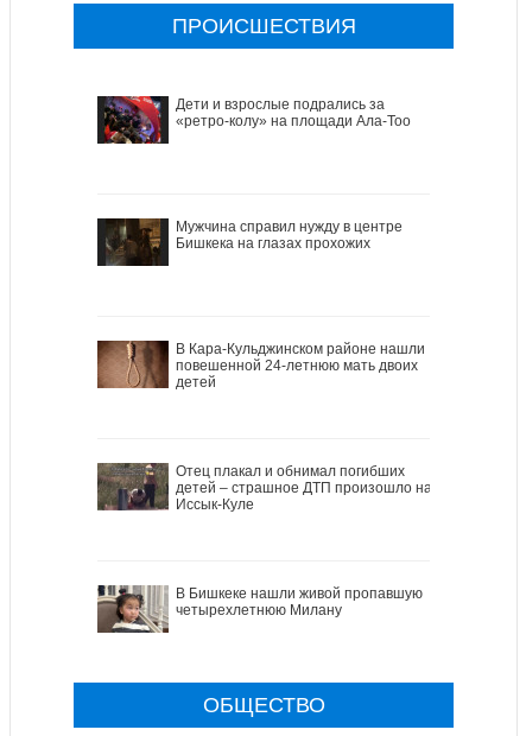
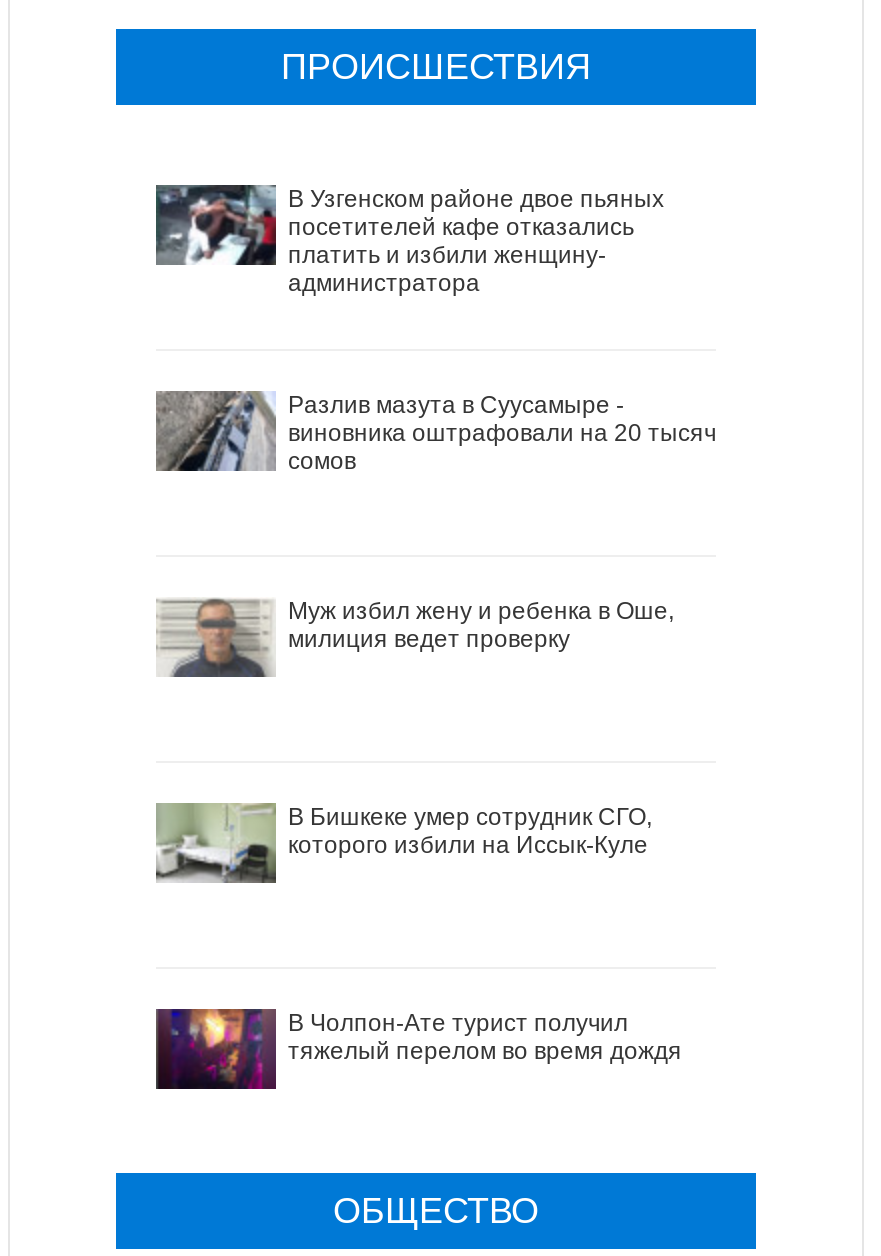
- [image]
- Дети и взрослые подрались за
- «ретро-колу» на площади Ала-Тоо
+ [image]
+ В Узгенском районе двое пьяных
+ посетителей кафе отказались
+ платить и избили женщину-
+ администратора

- [image]
- Мужчина справил нужду в центре
- Бишкека на глазах прохожих
+ [image]
+ Разлив мазута в Суусамыре -
+ виновника оштрафовали на 20 тысяч
+ сомов

- [image]
- В Кара-Кульджинском районе нашли
- повешенной 24-летнюю мать двоих
- детей
+ [image]
+ Муж избил жену и ребенка в Оше,
+ милиция ведет проверку

- [image]
- Отец плакал и обнимал погибших
- детей – страшное ДТП произошло на
- Иссык-Куле
+ [image]
+ В Бишкеке умер сотрудник СГО,
+ которого избили на Иссык-Куле

- [image]
- В Бишкеке нашли живой пропавшую
- четырехлетнюю Милану
+ [image]
+ В Чолпон-Ате турист получил
+ тяжелый перелом во время дождя
